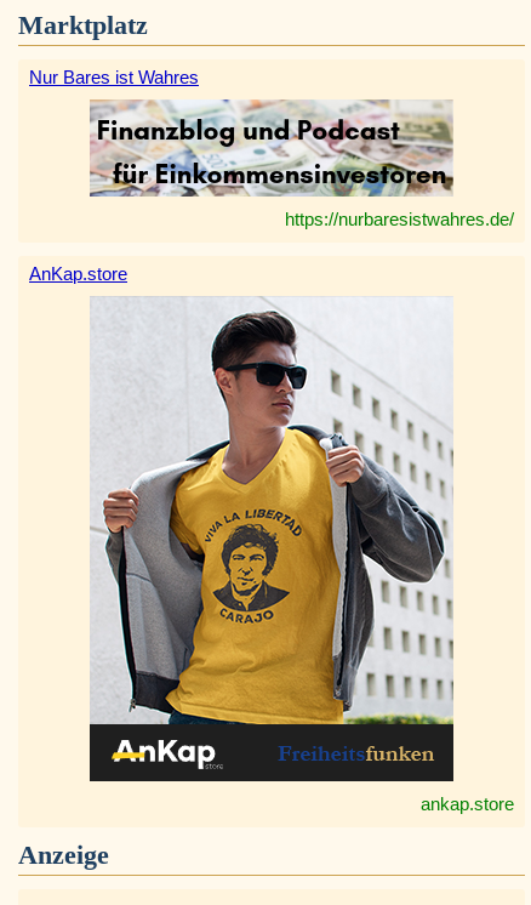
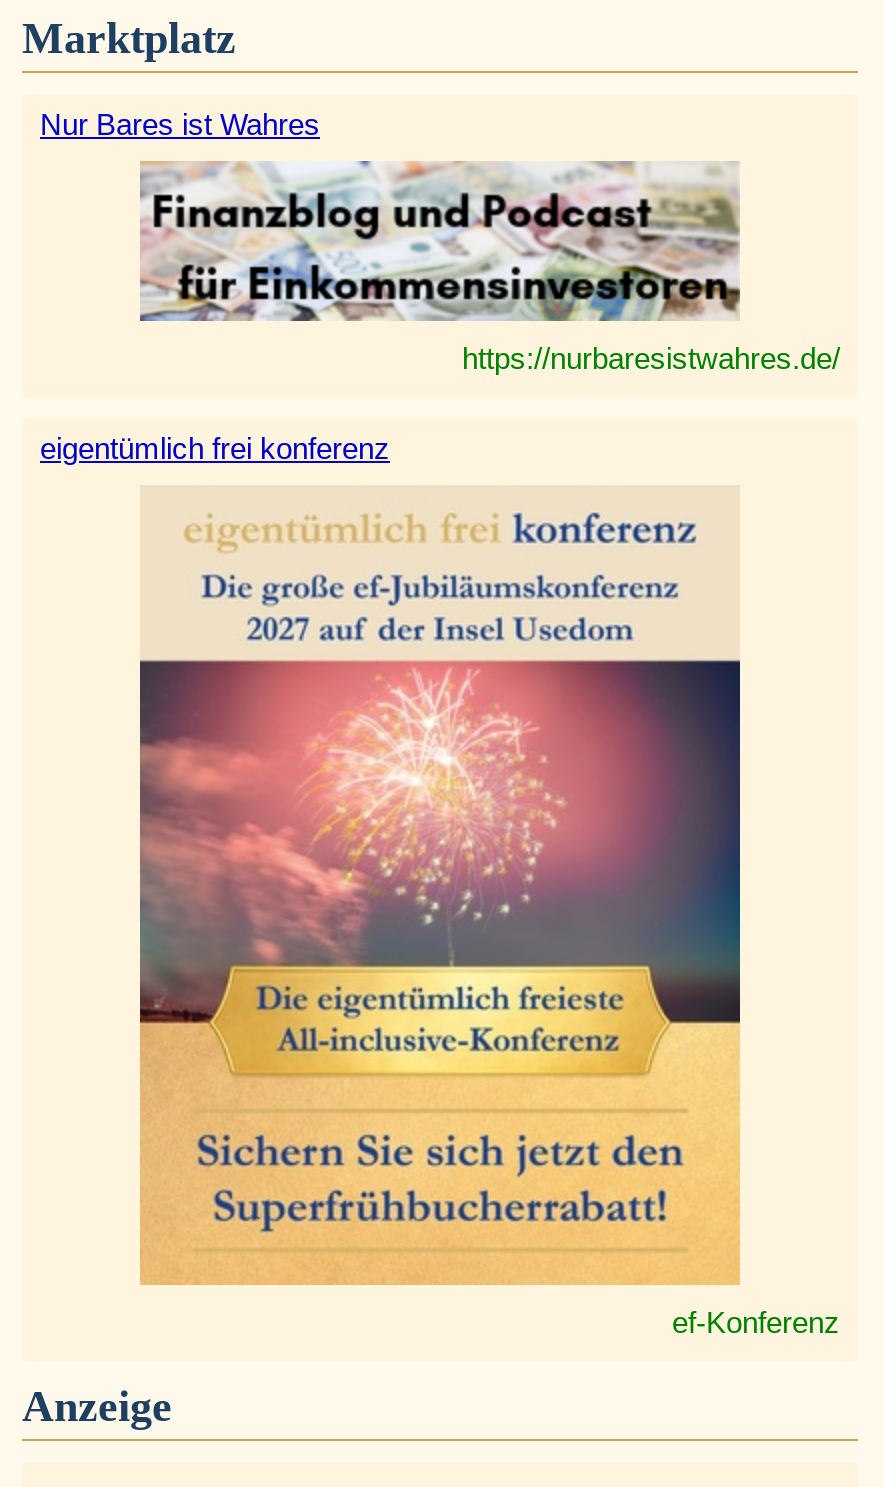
- AnKap.store
+ eigentümlich frei konferenz

- [image]
- ankap.store
+ [image]
+ ef-Konferenz
